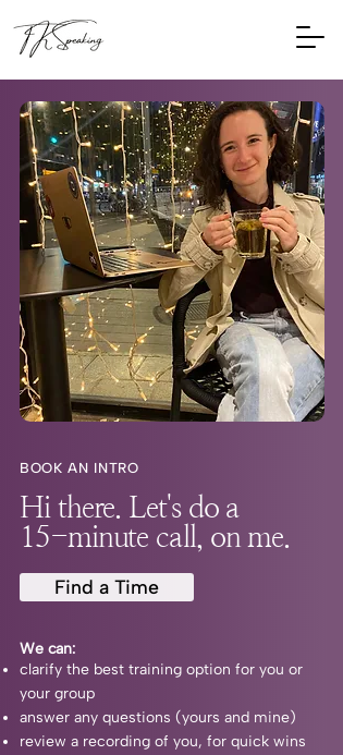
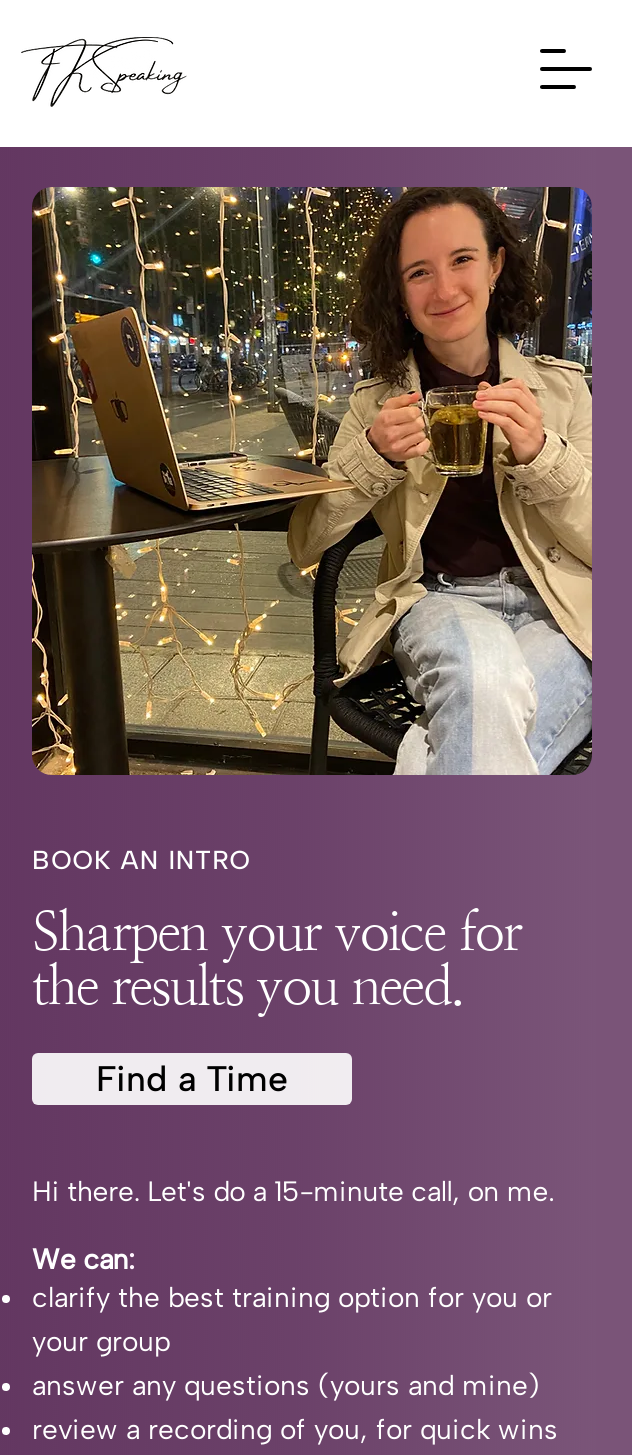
- Hi there. Let's do a
- 15-minute call, on me.
+ Sharpen your voice for
+ the results you need.

+ Hi there. Let's do a 15-minute call, on me.
